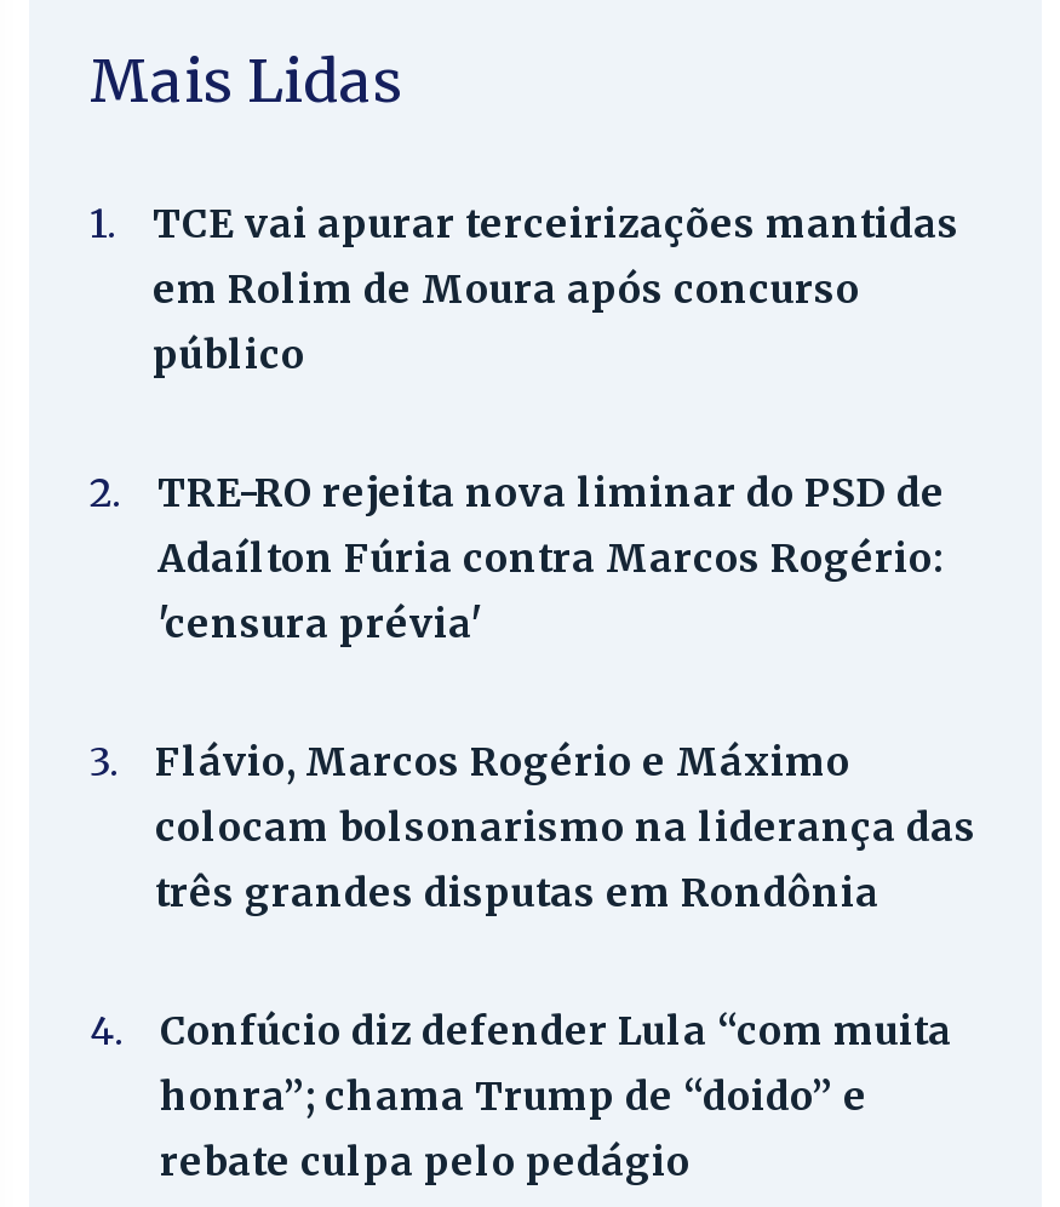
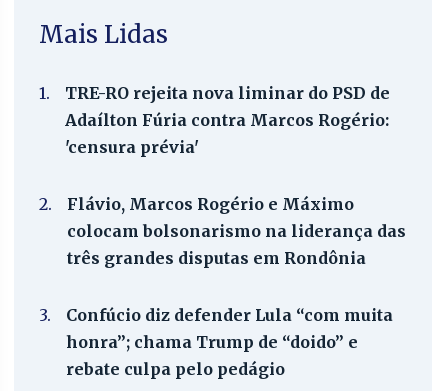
- TCE vai apurar terceirizações mantidas
- em Rolim de Moura após concurso
- público
- 2.

- 3. Flávio, Marcos Rogério e Máximo
+ 2. Flávio, Marcos Rogério e Máximo

- 4. Confúcio diz defender Lula “com muita
+ 3. Confúcio diz defender Lula “com muita
